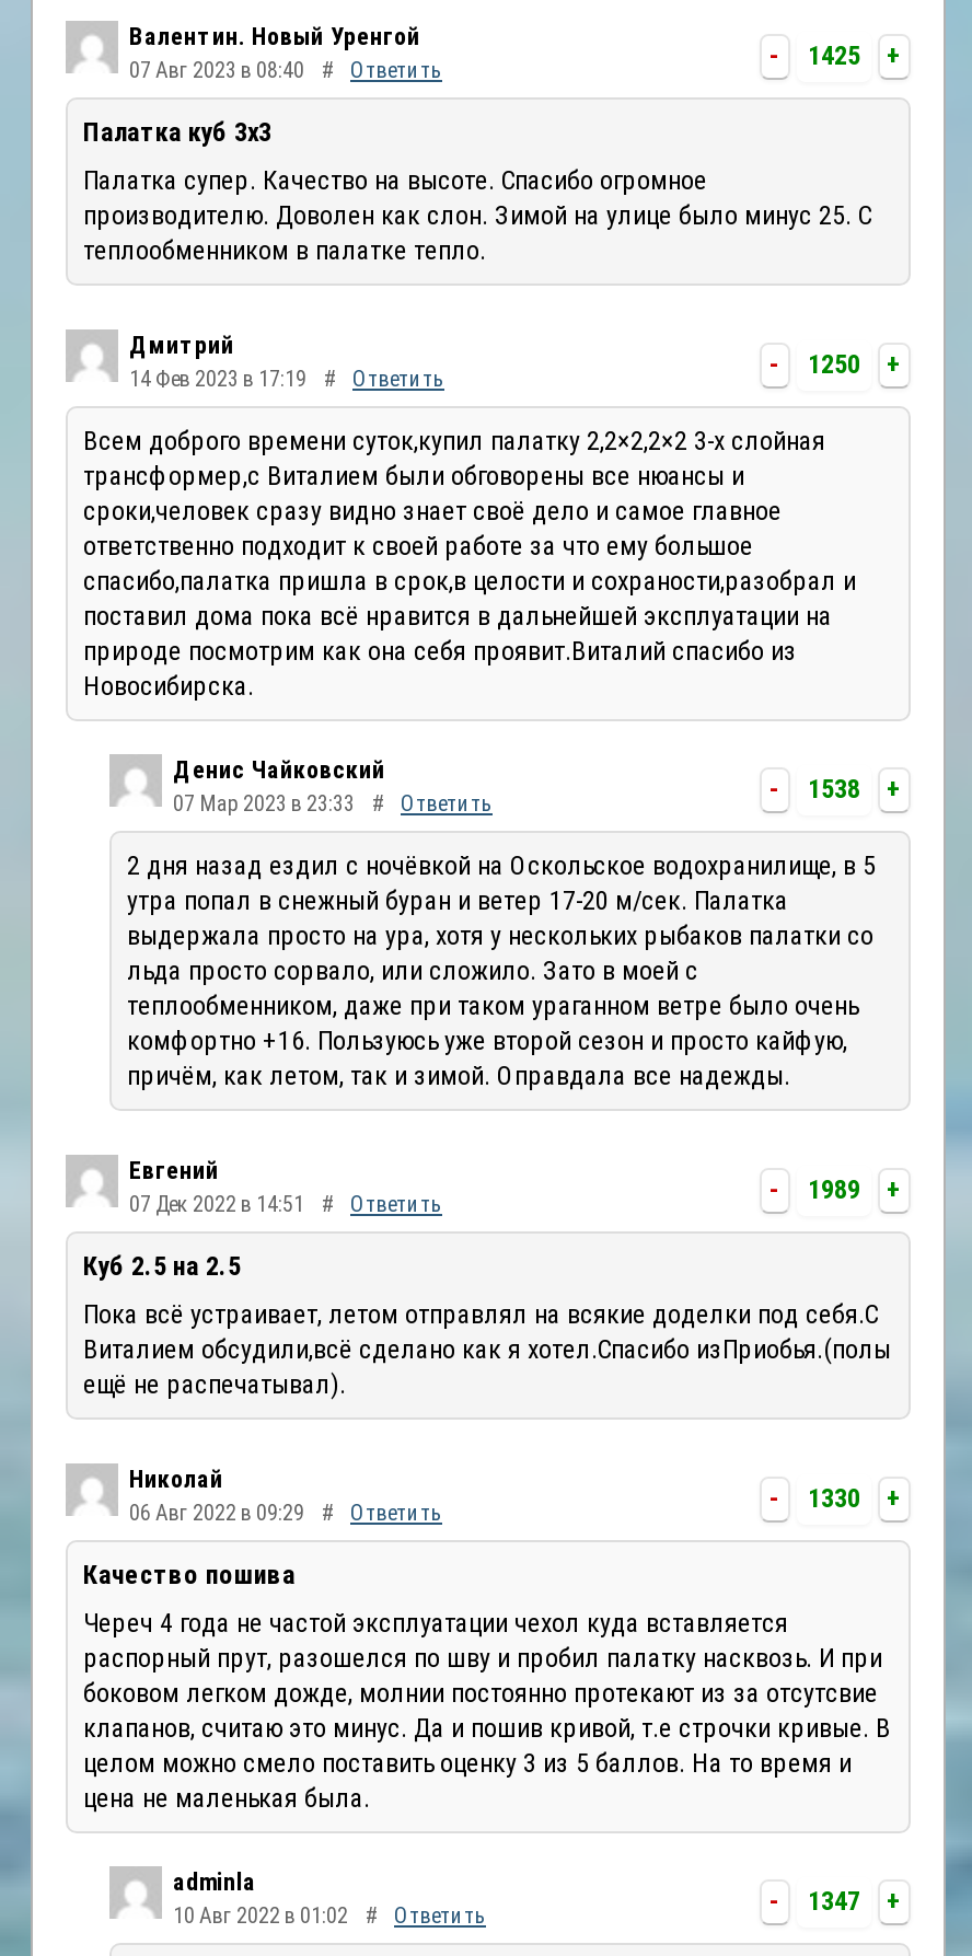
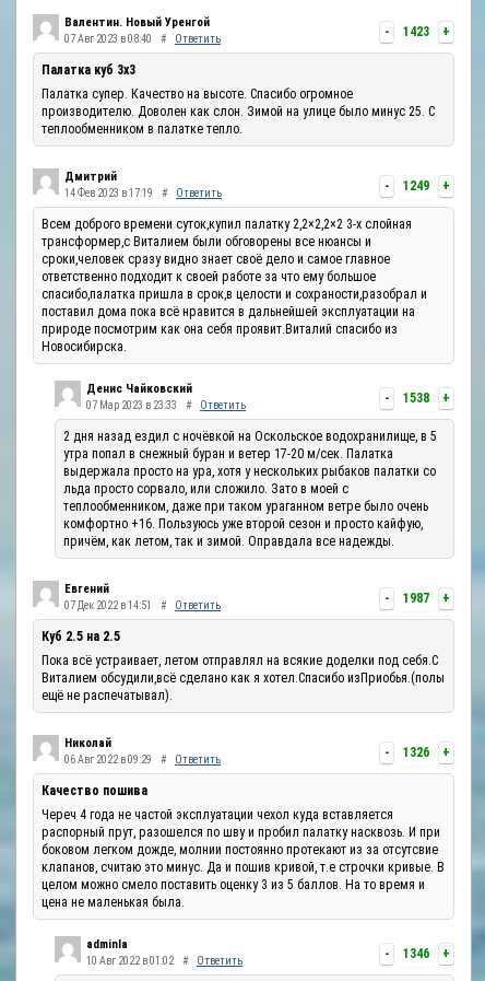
- 1425
+ 1423

- 1250
+ 1249

- 1989
+ 1987

- 1330
+ 1326

- 1347
+ 1346
